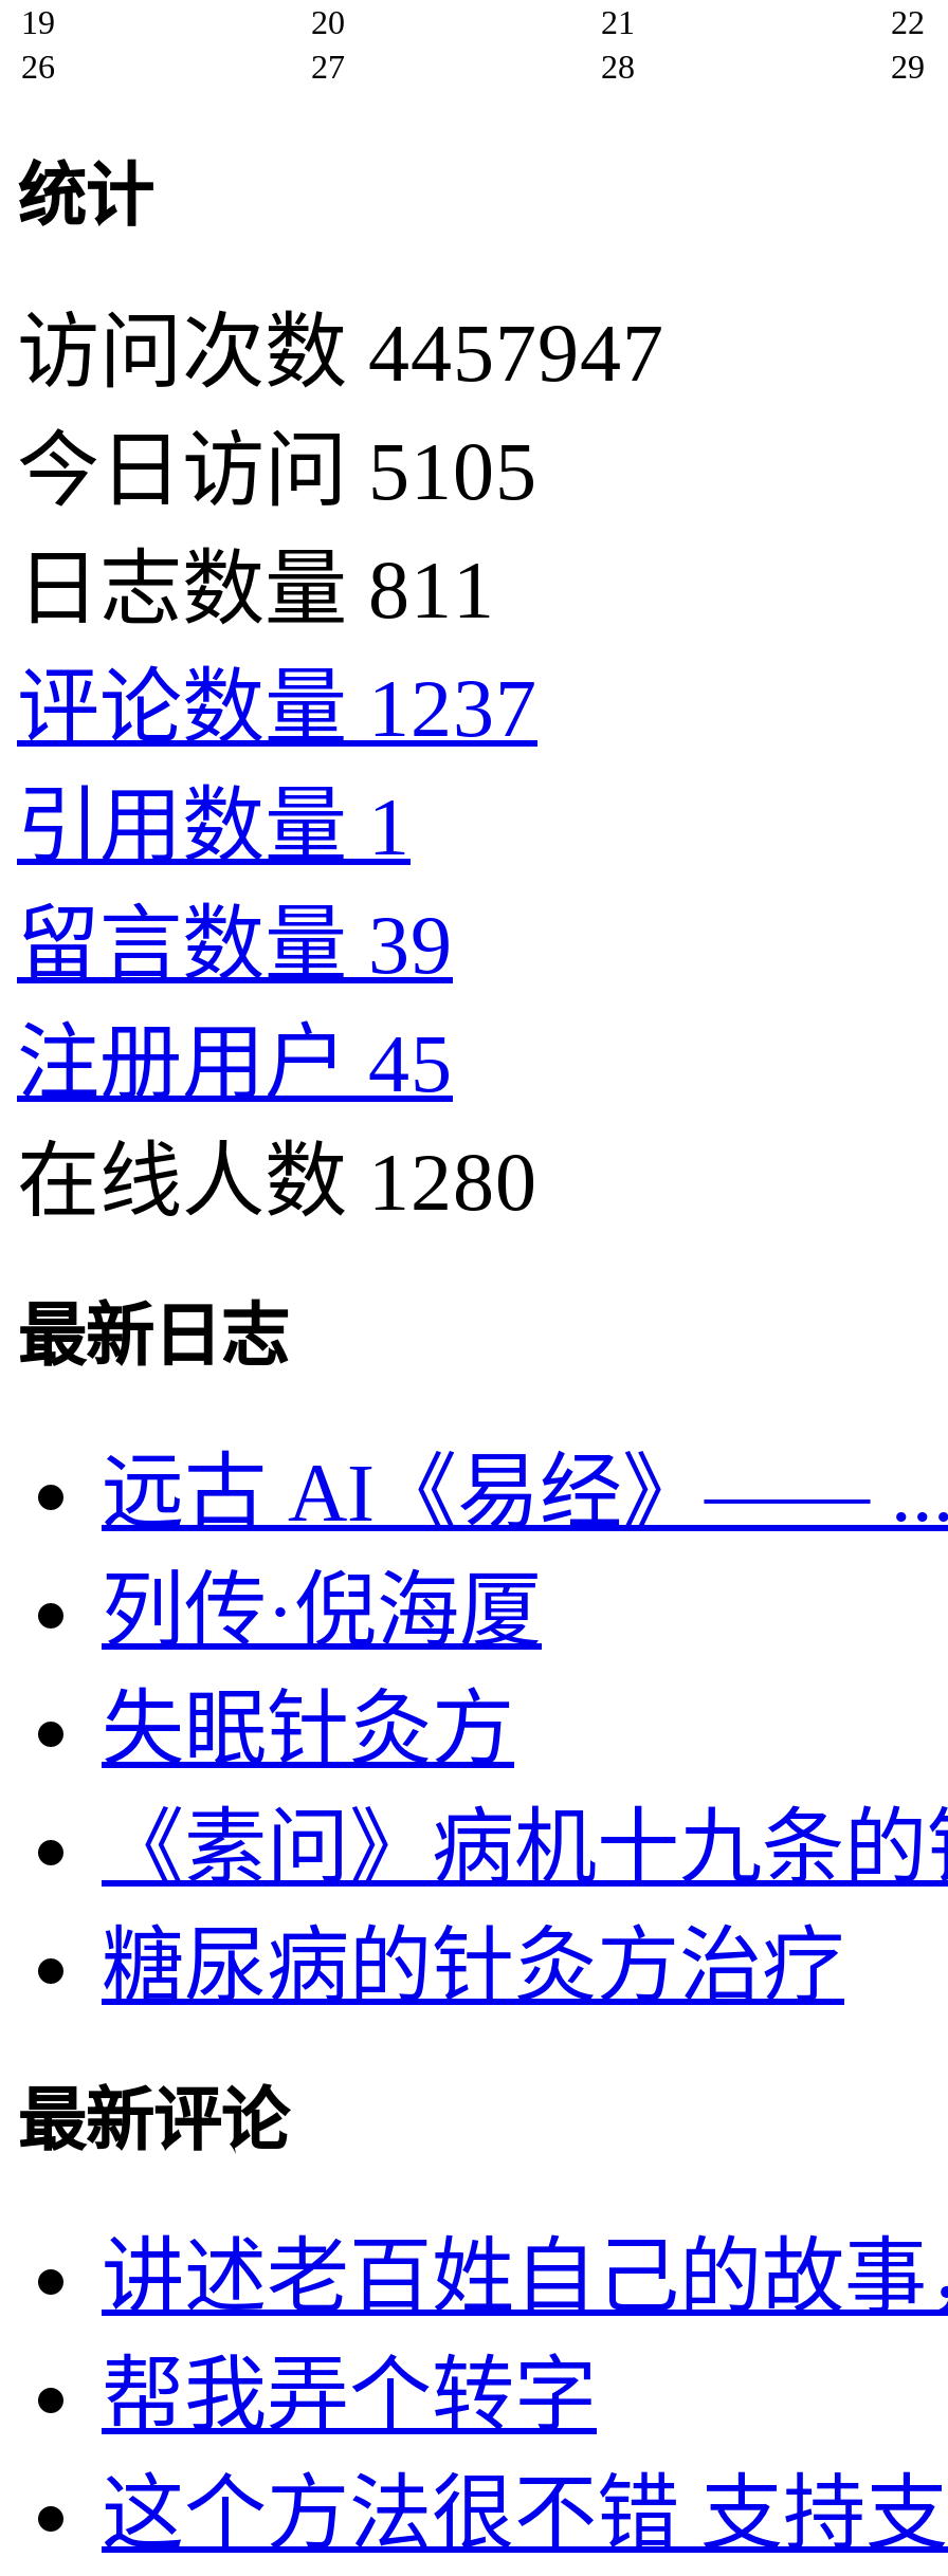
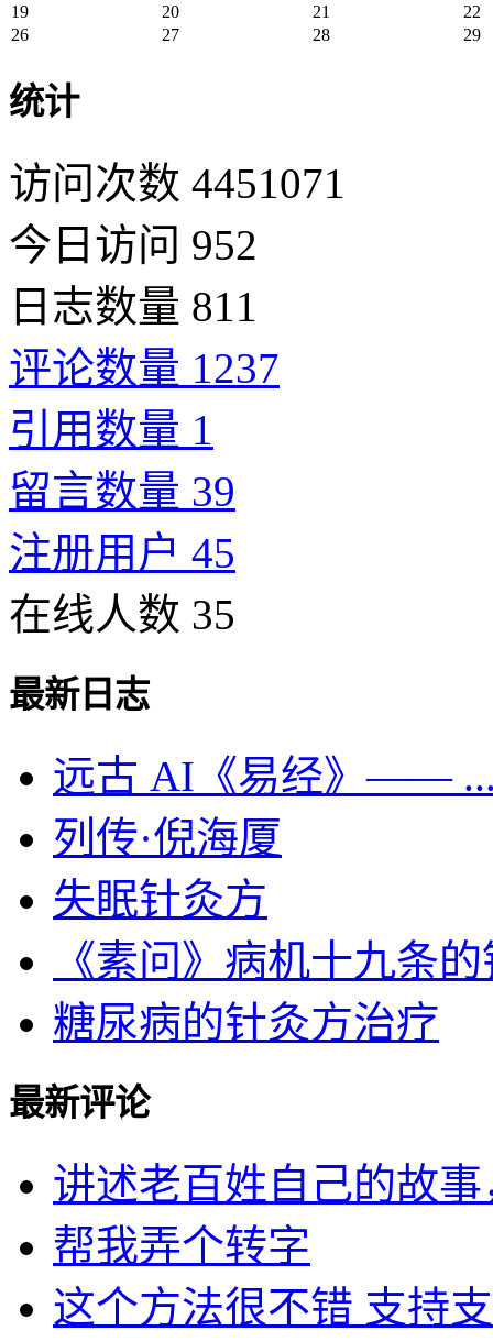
- 访问次数 4457947
+ 访问次数 4451071

- 今日访问 5105
+ 今日访问 952

- 在线人数 1280
+ 在线人数 35
